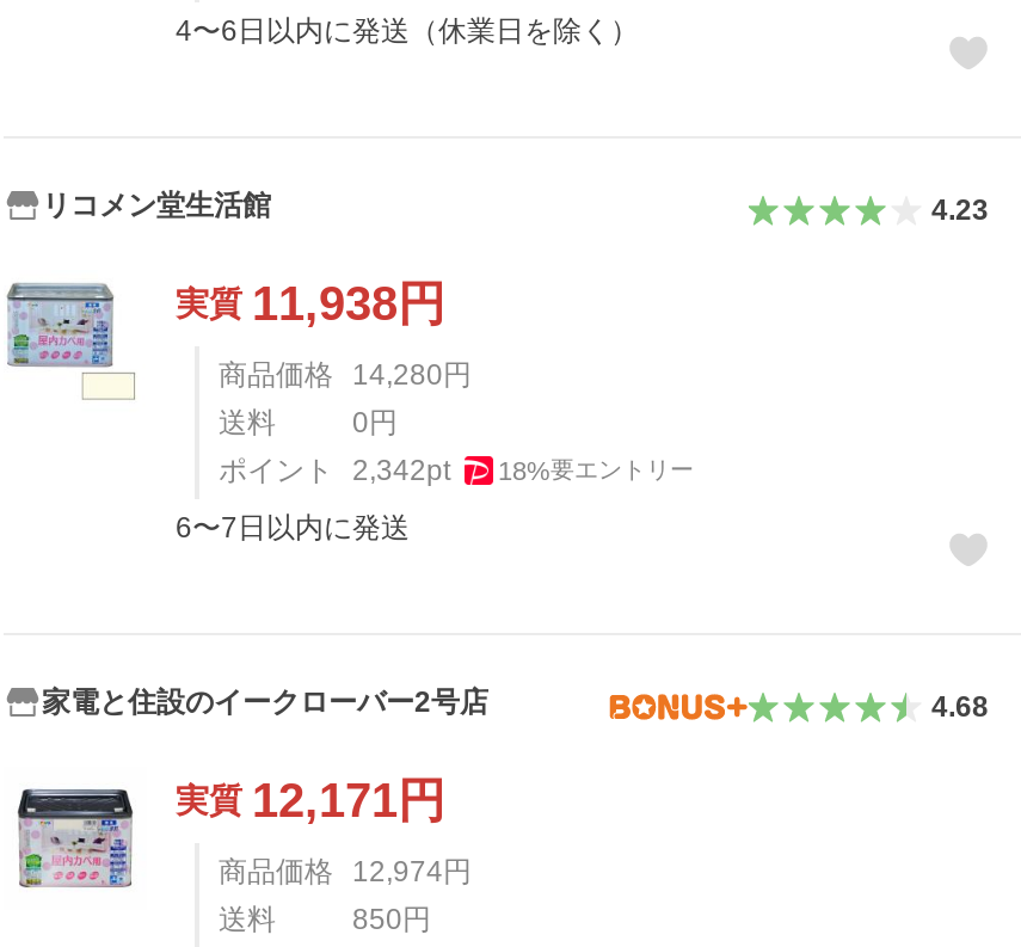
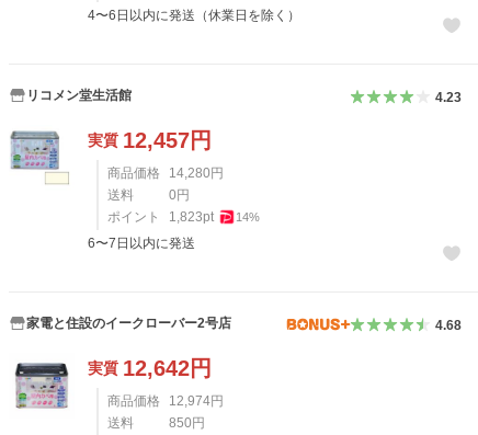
- 実質11,938円
+ 実質12,457円

- ポイント 2,342pt
- 18%要エントリー
+ ポイント 1,823pt
+ 14%

- 実質12,171円
+ 実質12,642円
